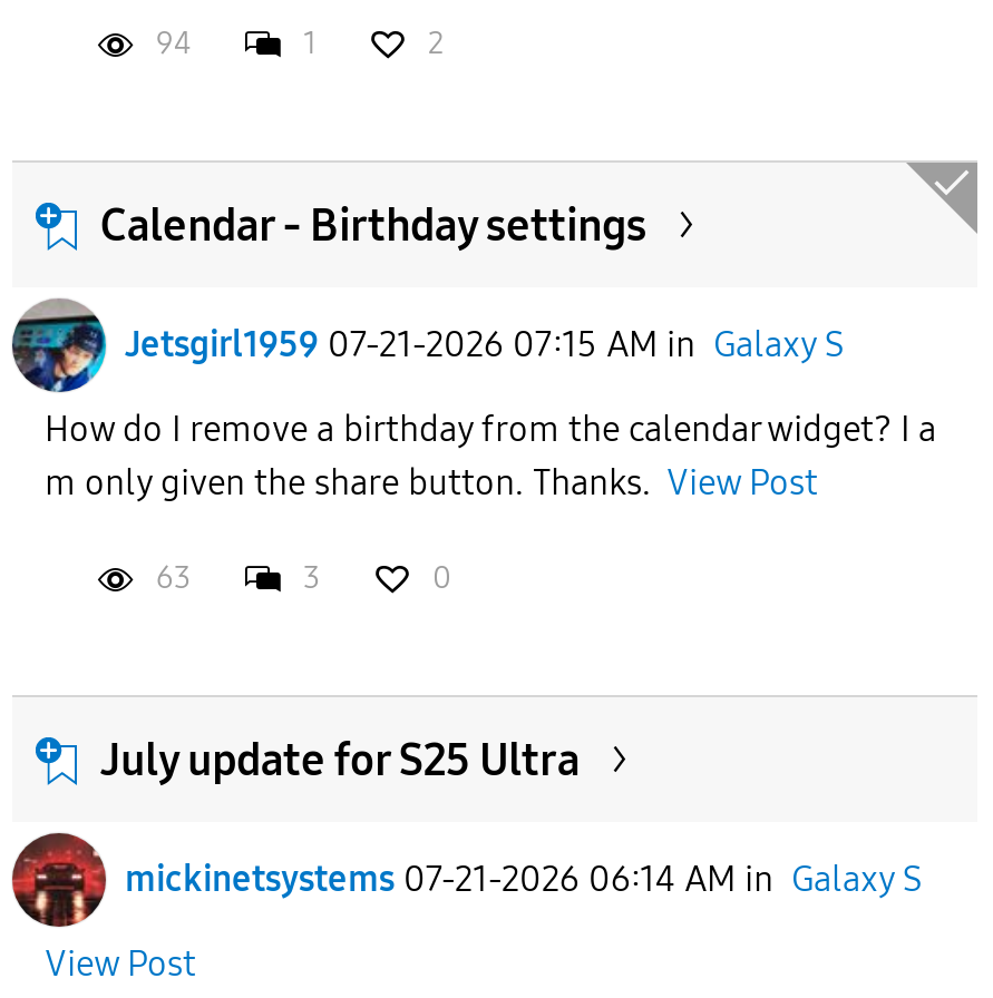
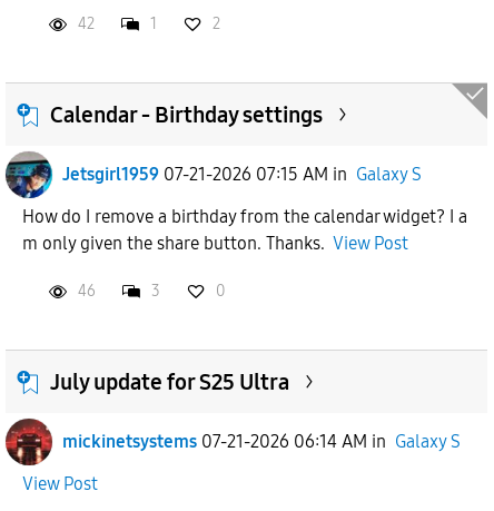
- 94
+ 42

- 63
+ 46
